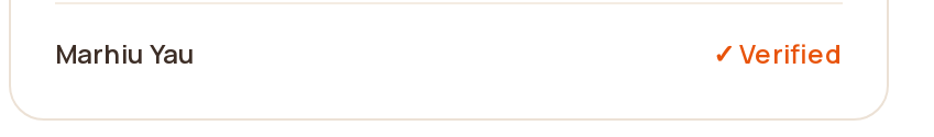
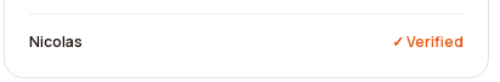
- Marhiu Yau
+ Nicolas
